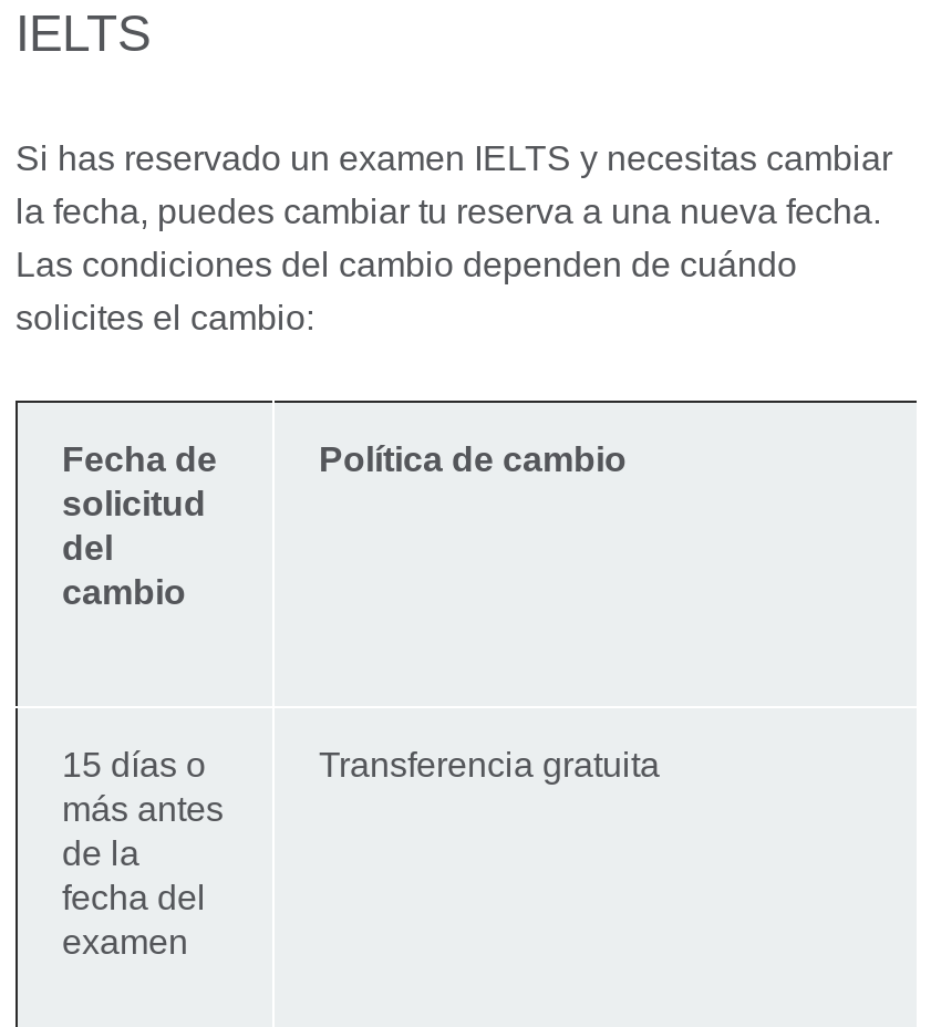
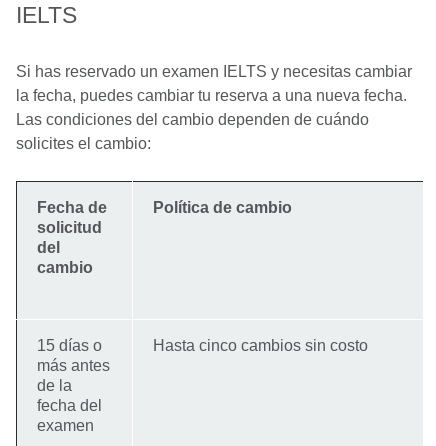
- Transferencia gratuita
+ Hasta cinco cambios sin costo
